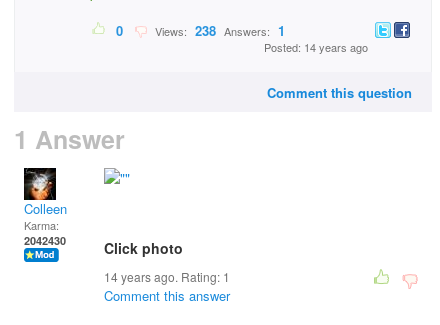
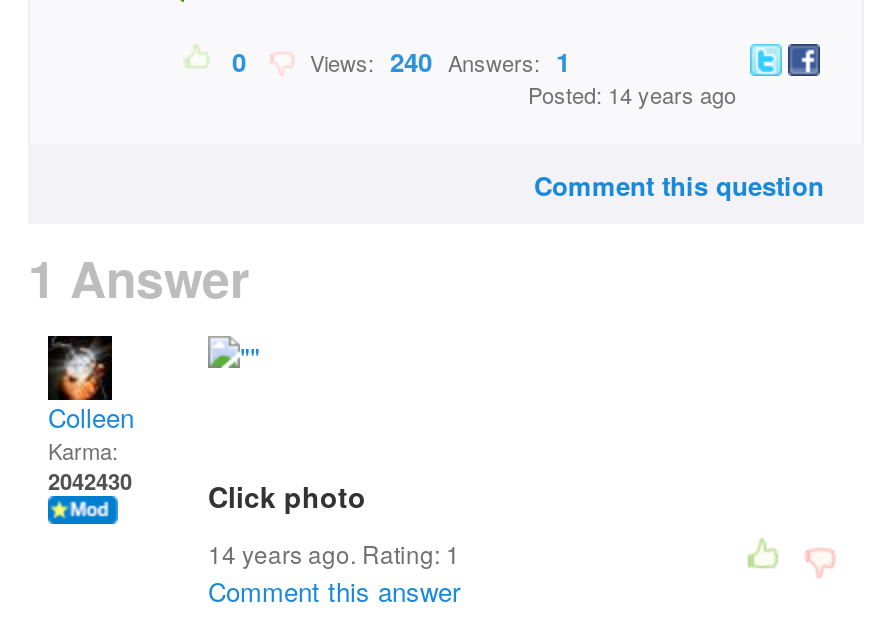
- Views: 238 Answers: 1
+ Views: 240 Answers: 1
